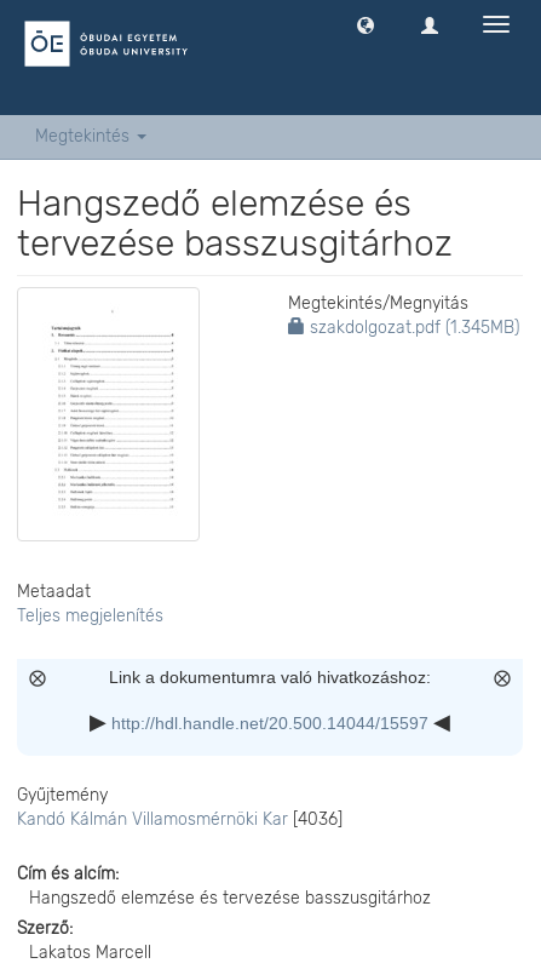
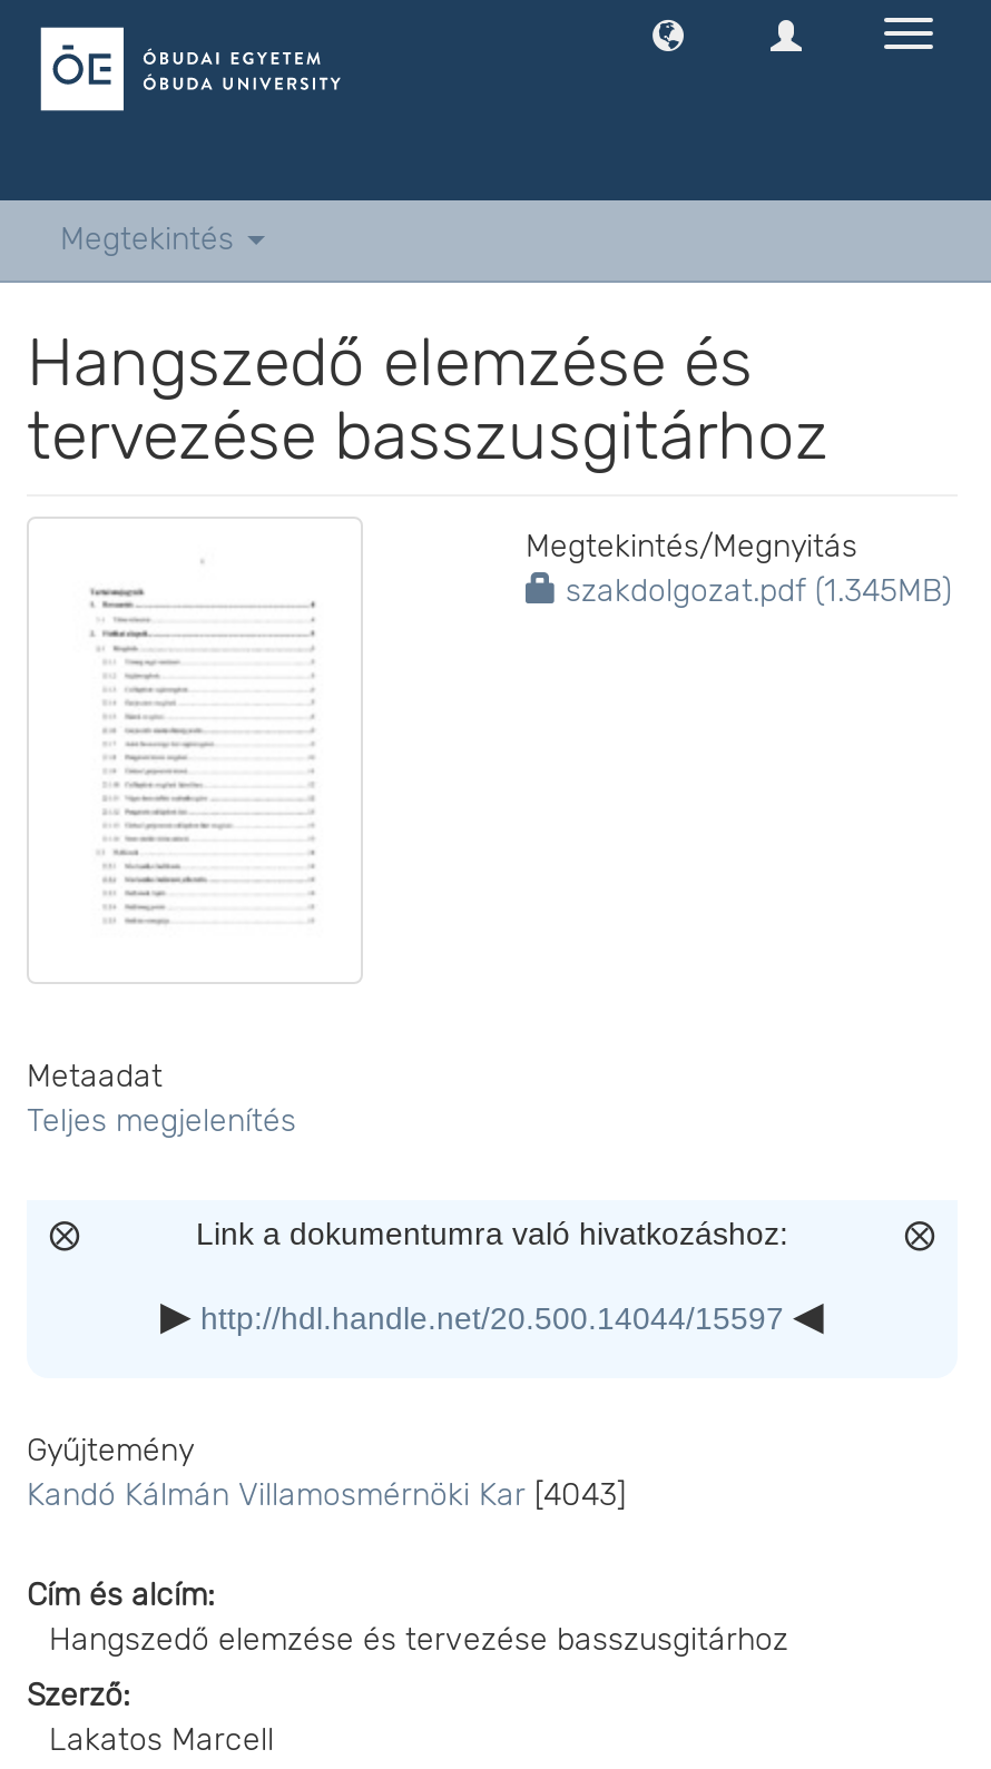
- Kandó Kálmán Villamosmérnöki Kar [4036]
+ Kandó Kálmán Villamosmérnöki Kar [4043]
